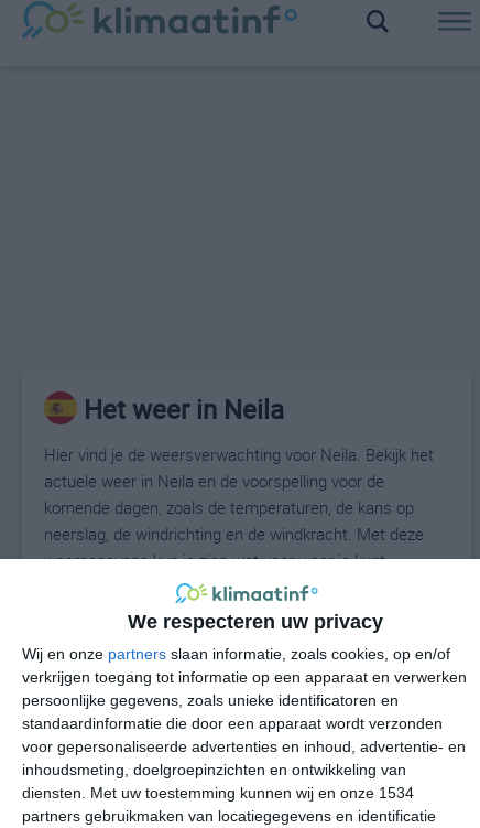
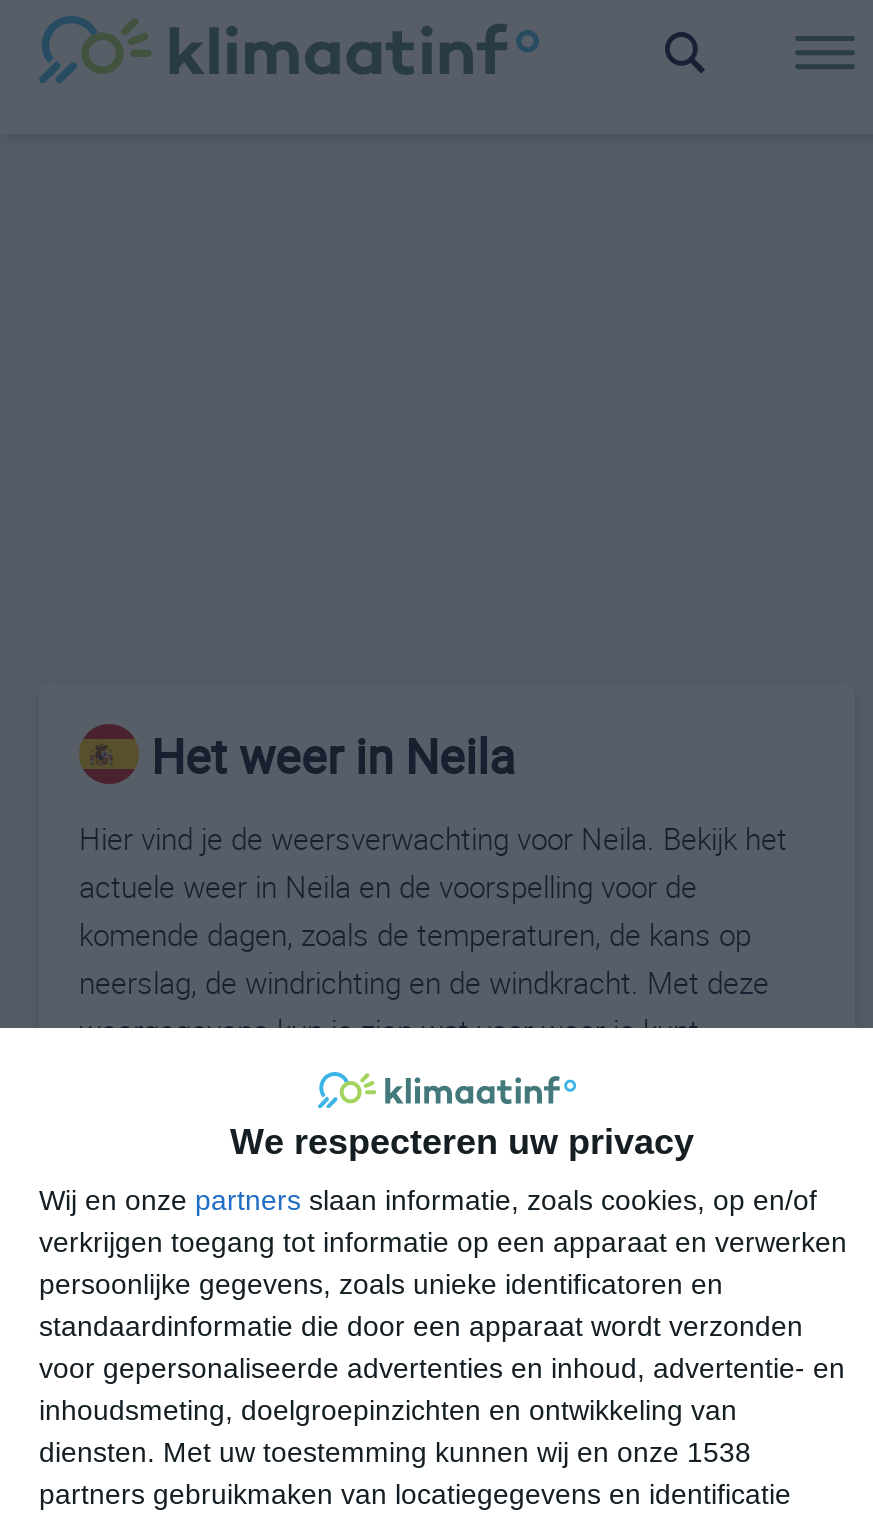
- diensten. Met uw toestemming kunnen wij en onze 1534
+ diensten. Met uw toestemming kunnen wij en onze 1538
